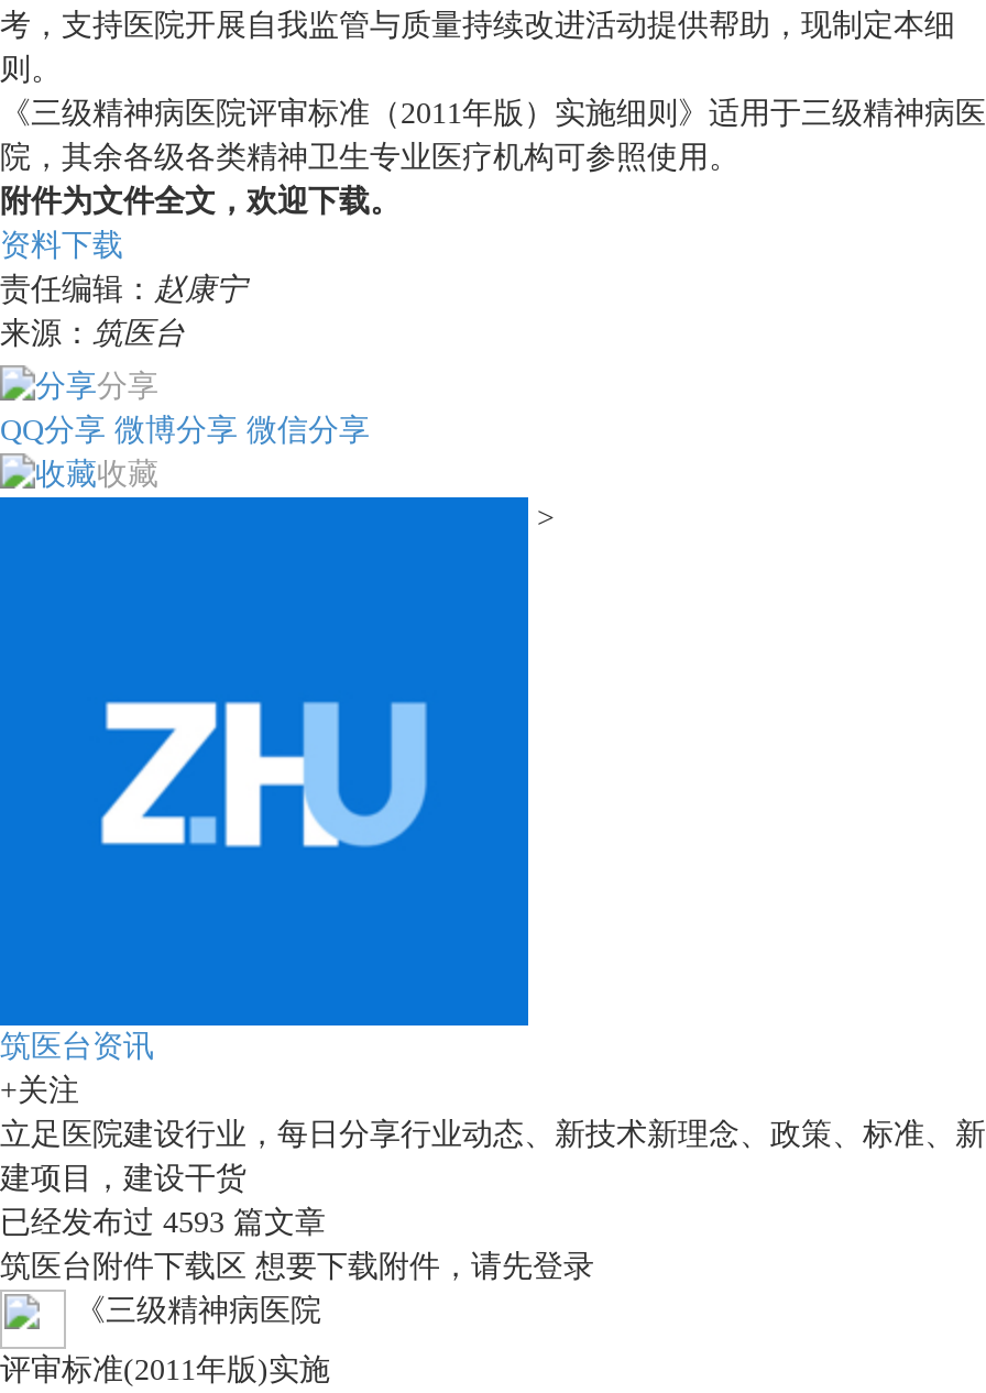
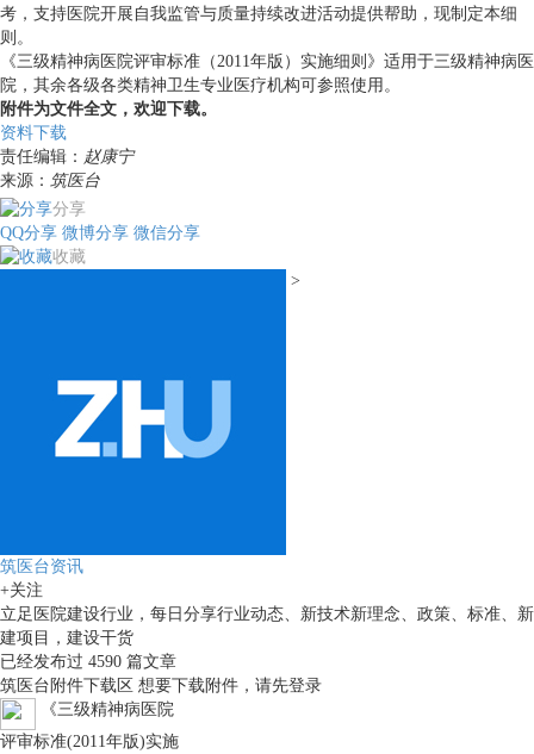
- 已经发布过4593篇文章
+ 已经发布过4590篇文章
